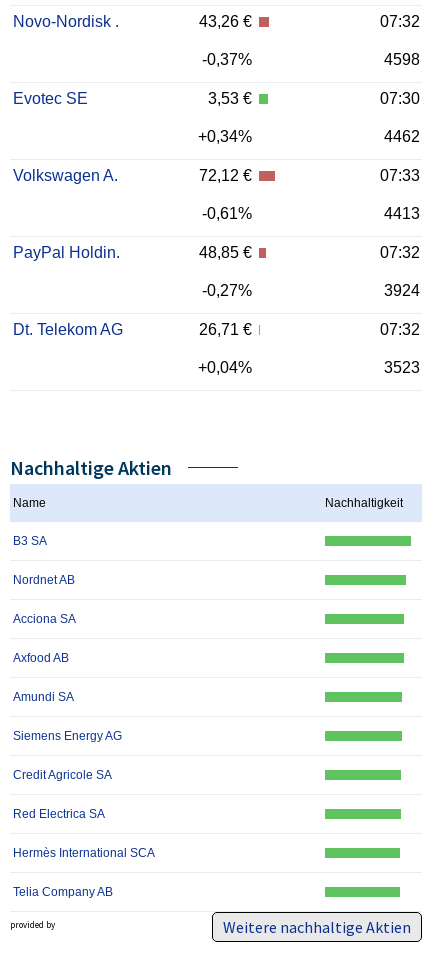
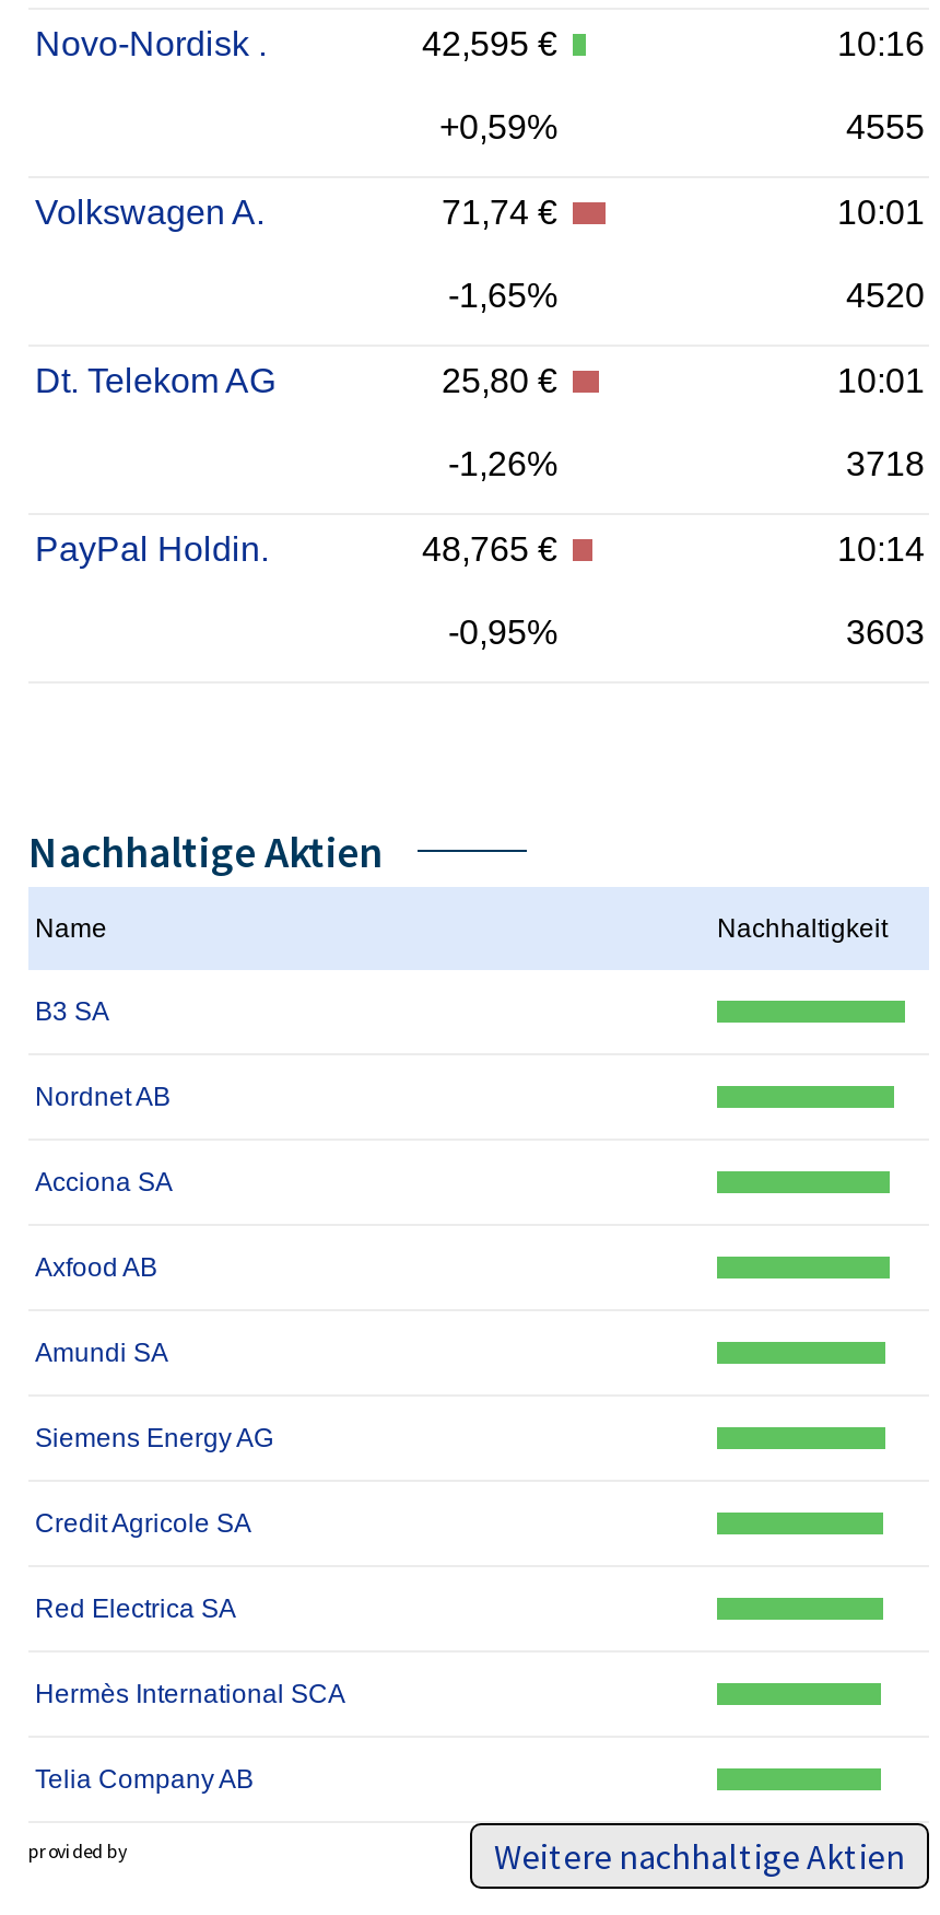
- 43,26 €
- 07:32
- -0,37%
- 4598
- Evotec SE
- 3,53 €
- 07:30
- +0,34%
- 4462
+ 42,595 €
+ 10:16
+ +0,59%
+ 4555

- 72,12 €
- 07:33
- -0,61%
- 4413
+ 71,74 €
+ 10:01
+ -1,65%
+ 4520
+ Dt. Telekom AG
+ 25,80 €
+ 10:01
+ -1,26%
+ 3718

- 48,85 €
- 07:32
- -0,27%
- 3924
- Dt. Telekom AG
- 26,71 €
- 07:32
- +0,04%
- 3523
+ 48,765 €
+ 10:14
+ -0,95%
+ 3603
